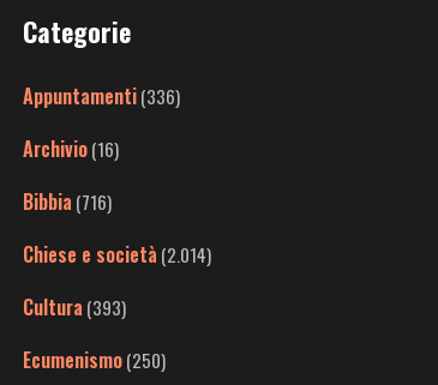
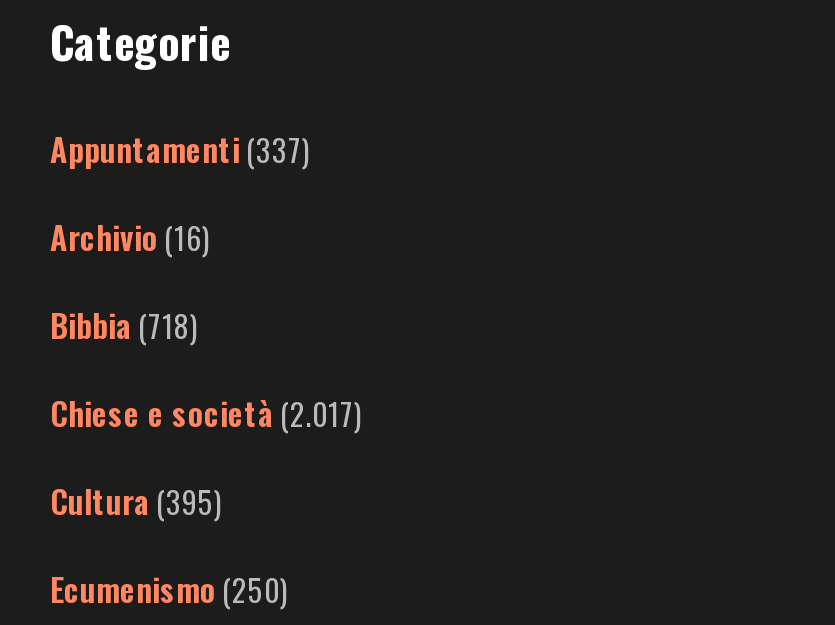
- Appuntamenti (336)
+ Appuntamenti (337)

- Bibbia (716)
+ Bibbia (718)

- Chiese e società (2.014)
+ Chiese e società (2.017)

- Cultura (393)
+ Cultura (395)
